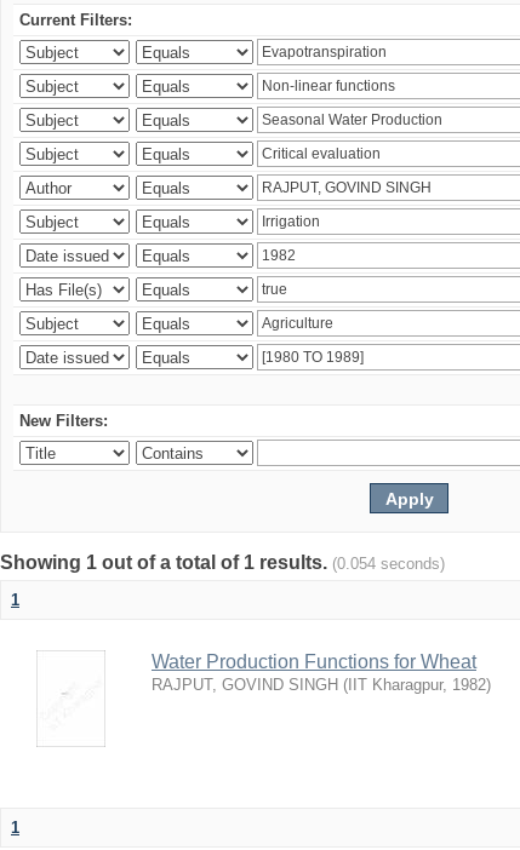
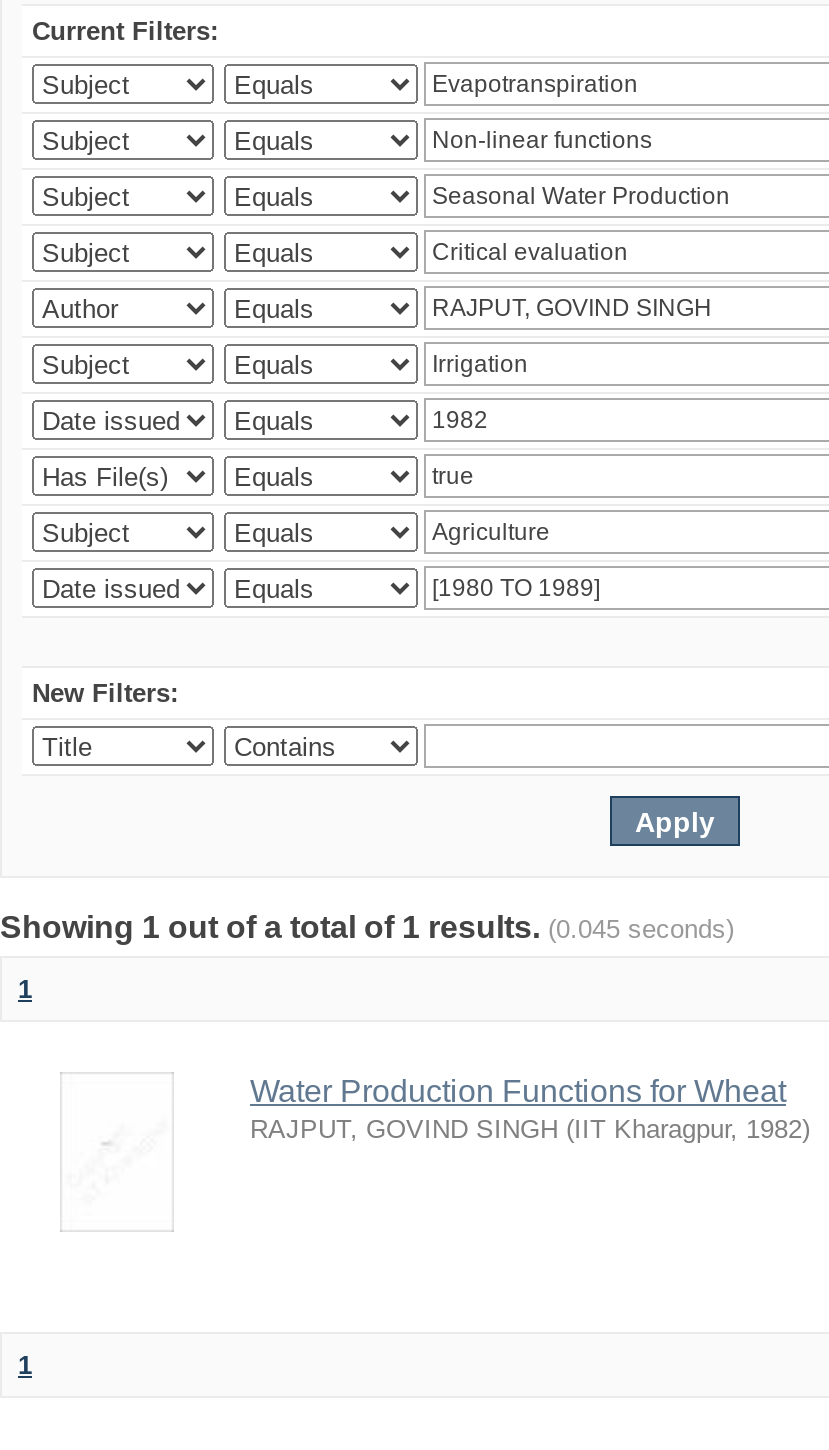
- Showing 1 out of a total of 1 results. (0.054 seconds)
+ Showing 1 out of a total of 1 results. (0.045 seconds)
